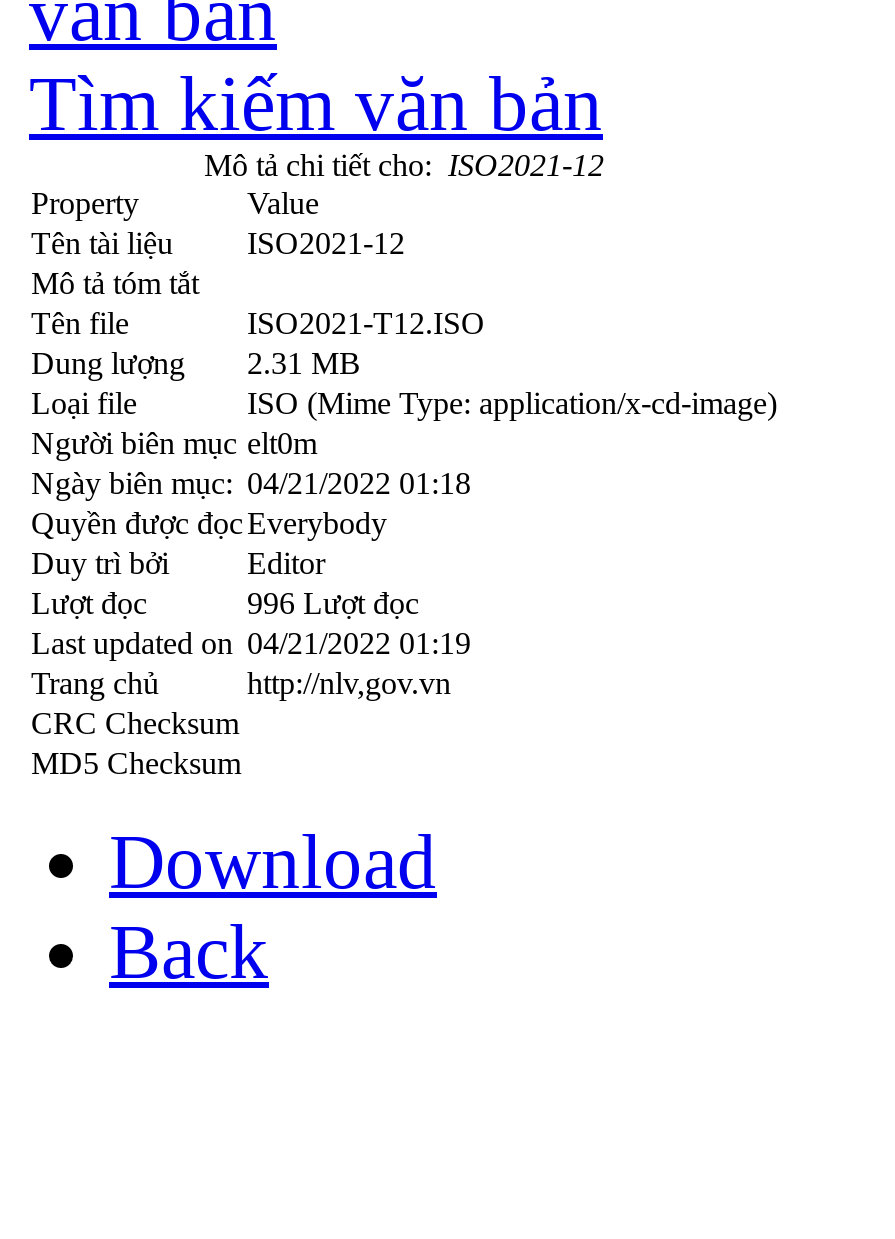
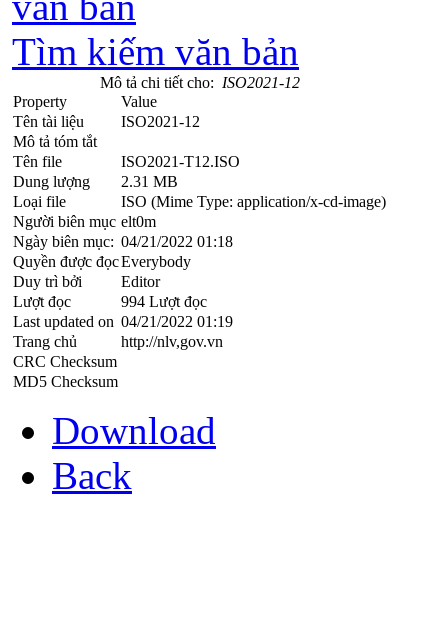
- 996 Lượt đọc
+ 994 Lượt đọc
